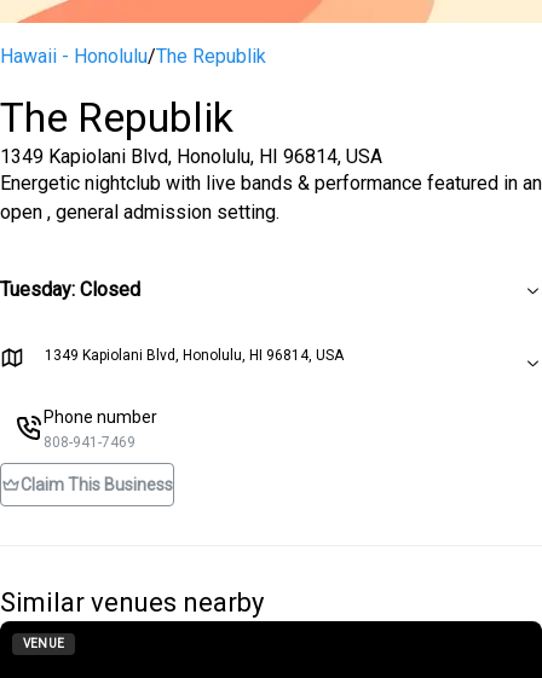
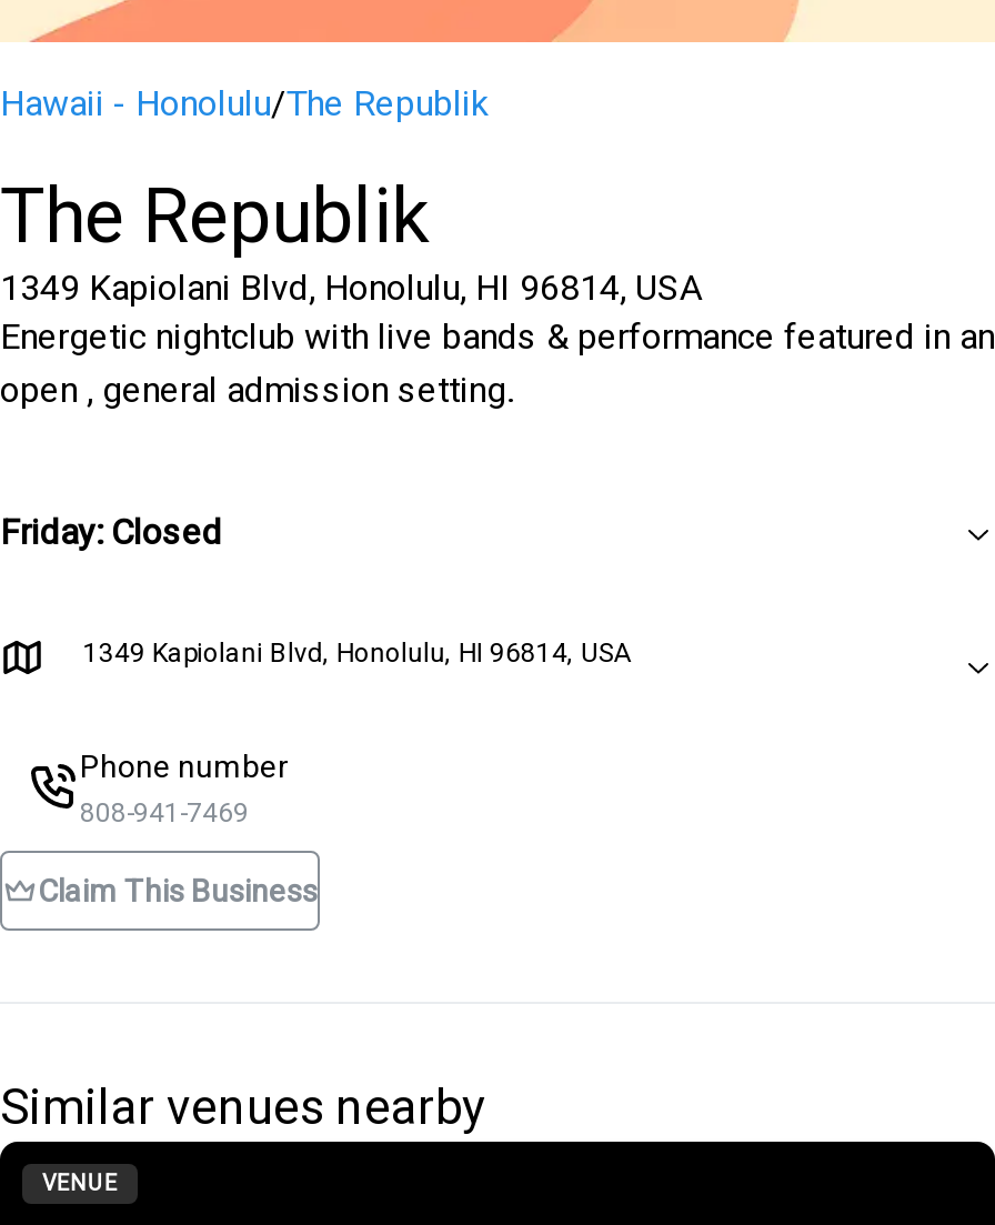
- Tuesday: Closed
+ Friday: Closed
